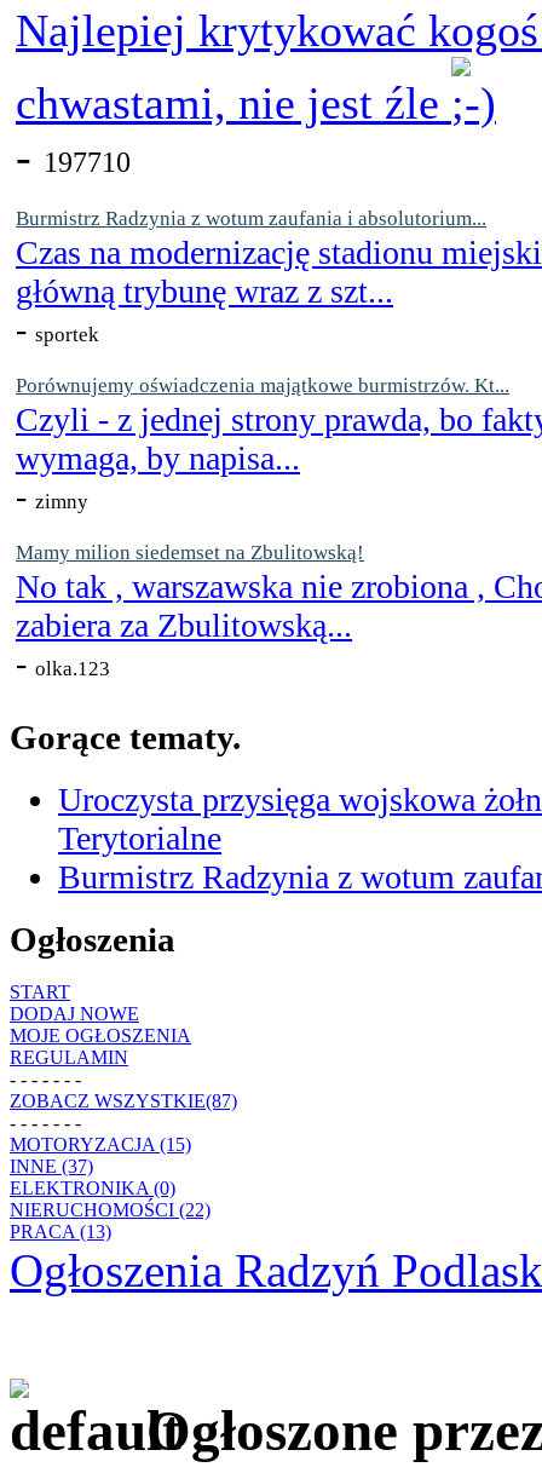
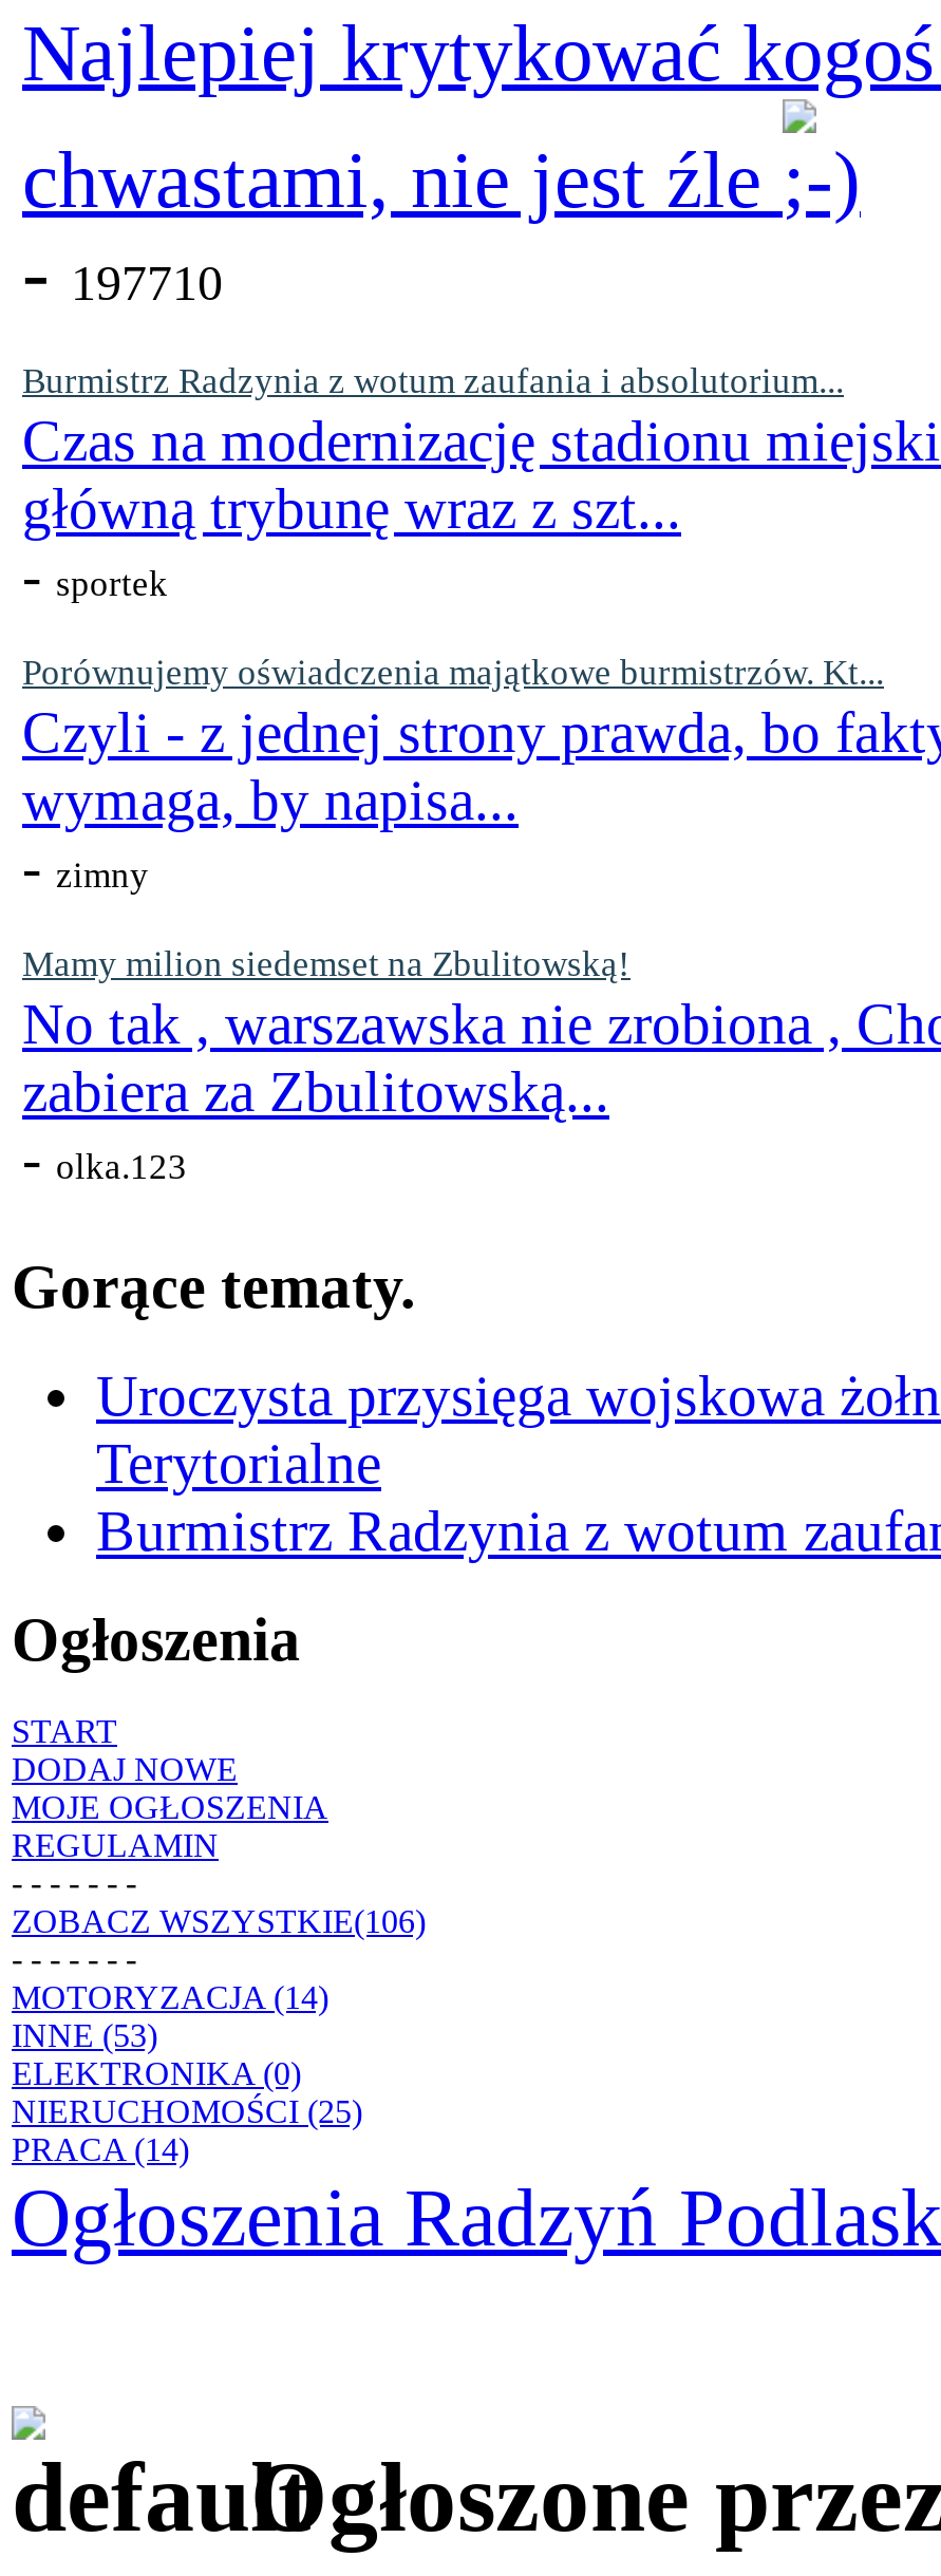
- ZOBACZ WSZYSTKIE(87)
+ ZOBACZ WSZYSTKIE(106)

- MOTORYZACJA (15)
+ MOTORYZACJA (14)

- INNE (37)
+ INNE (53)

- NIERUCHOMOŚCI (22)
+ NIERUCHOMOŚCI (25)

- PRACA (13)
+ PRACA (14)
